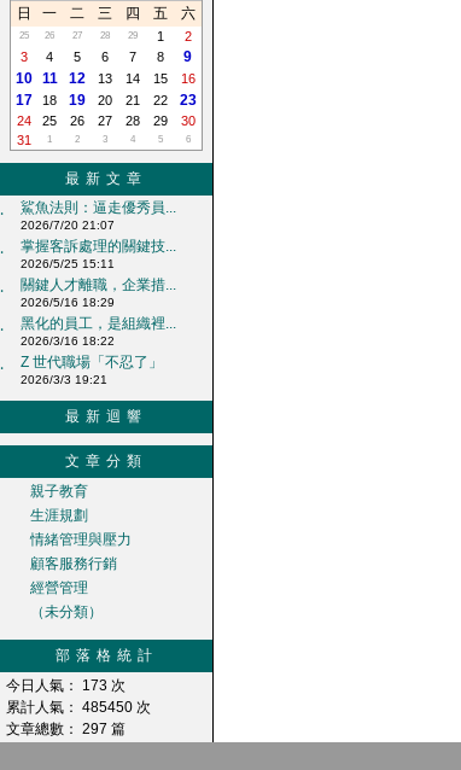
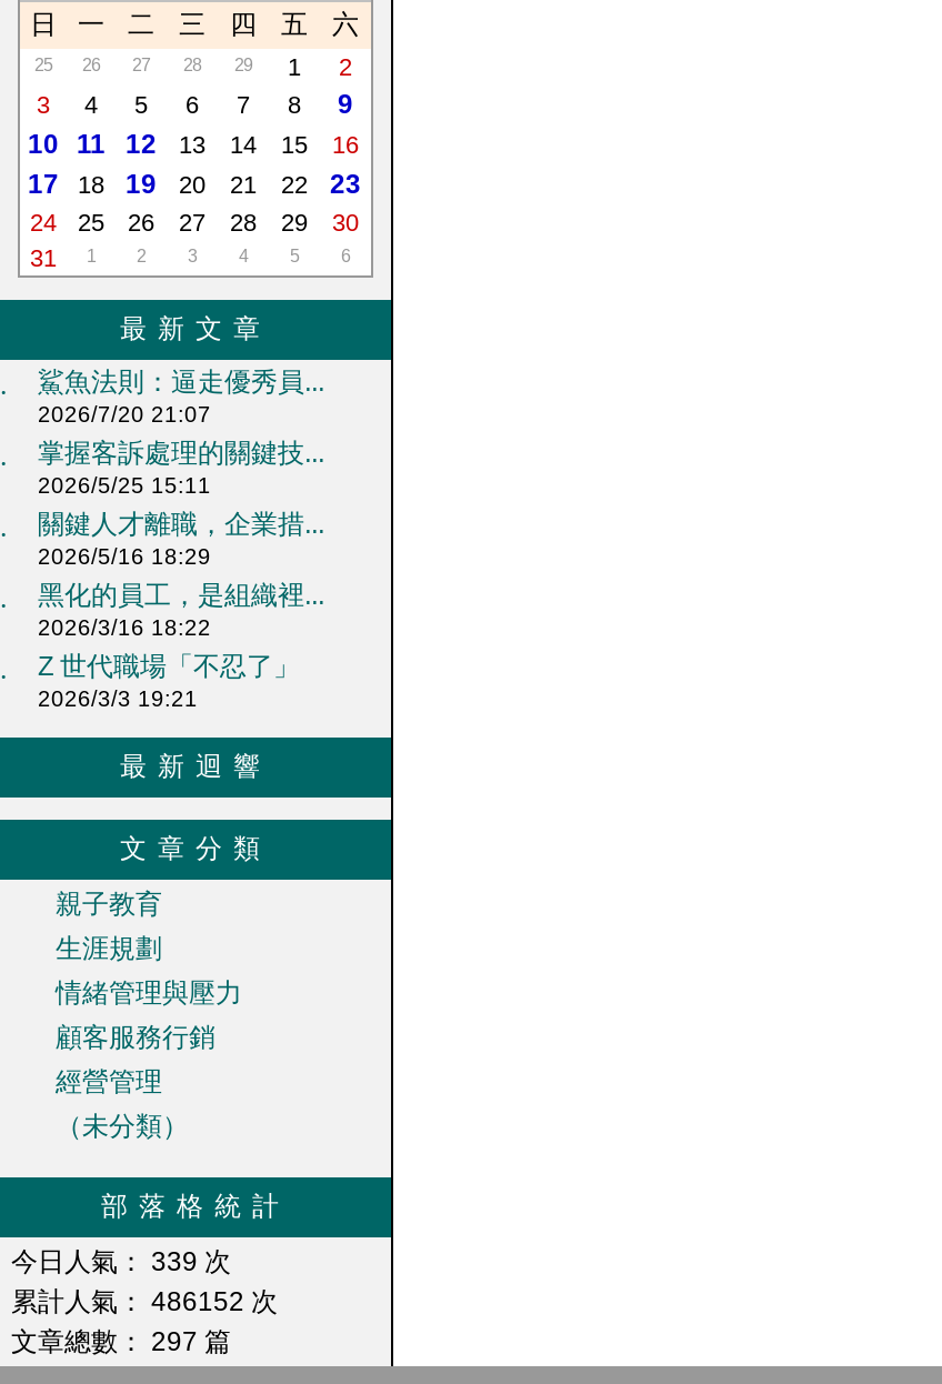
- 今日人氣： 173 次
+ 今日人氣： 339 次

- 累計人氣： 485450 次
+ 累計人氣： 486152 次
